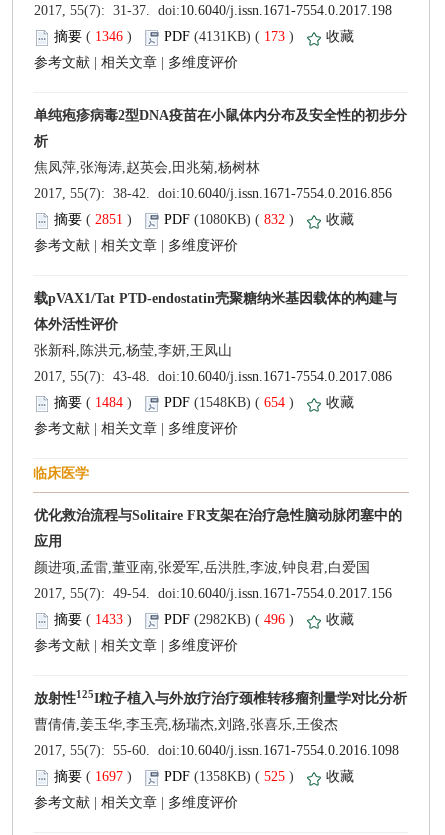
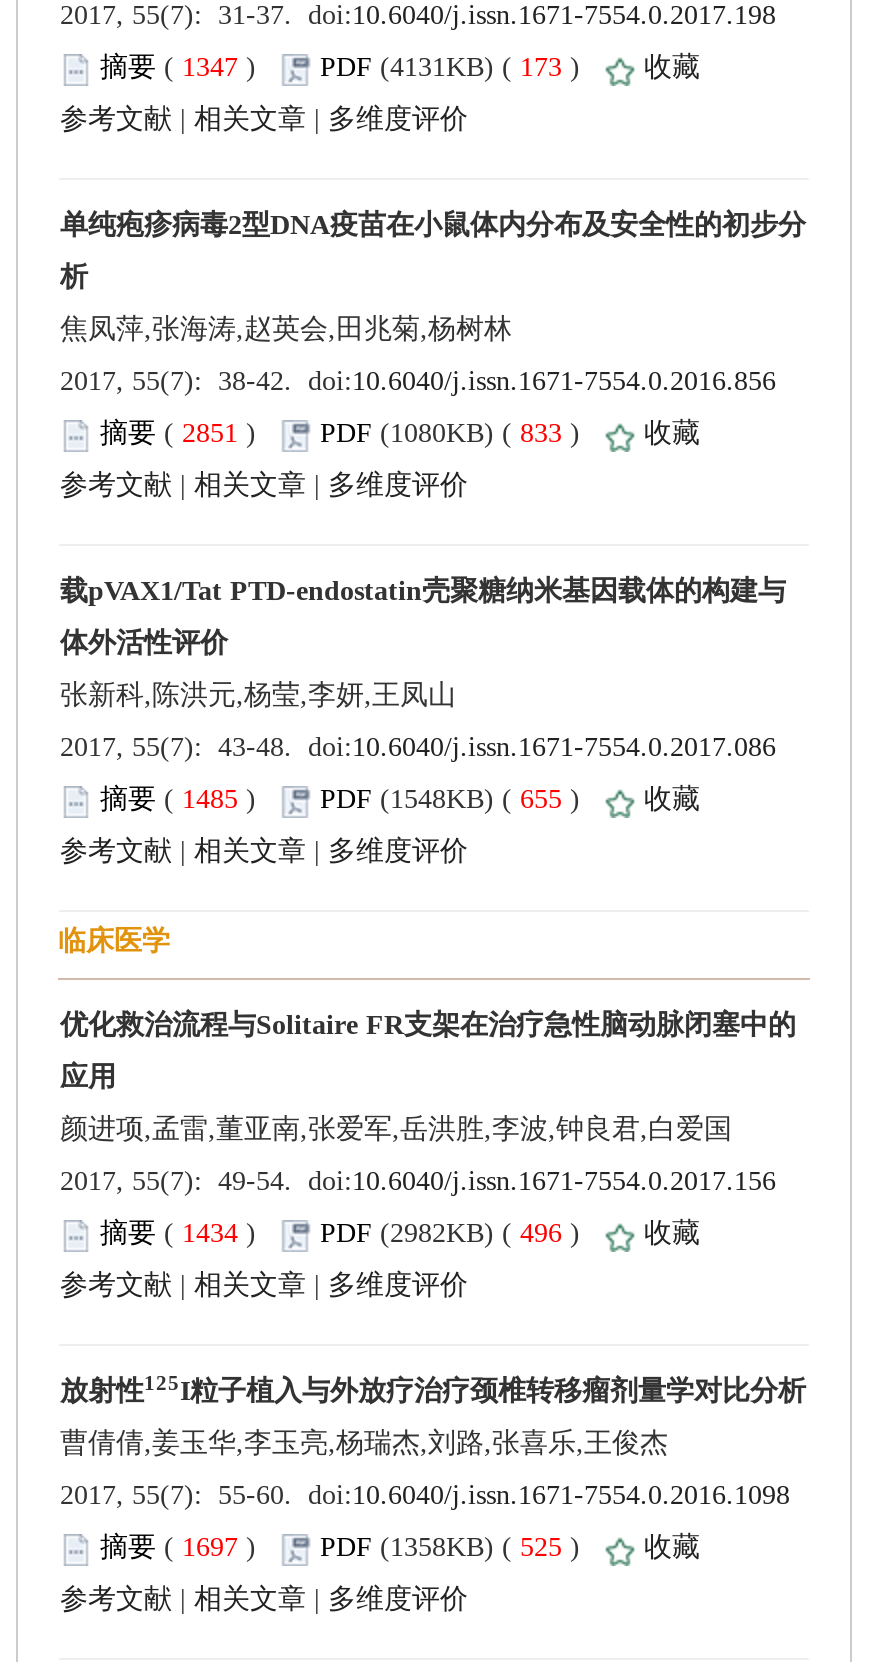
- 832)
+ 833)

- 654)
+ 655)
